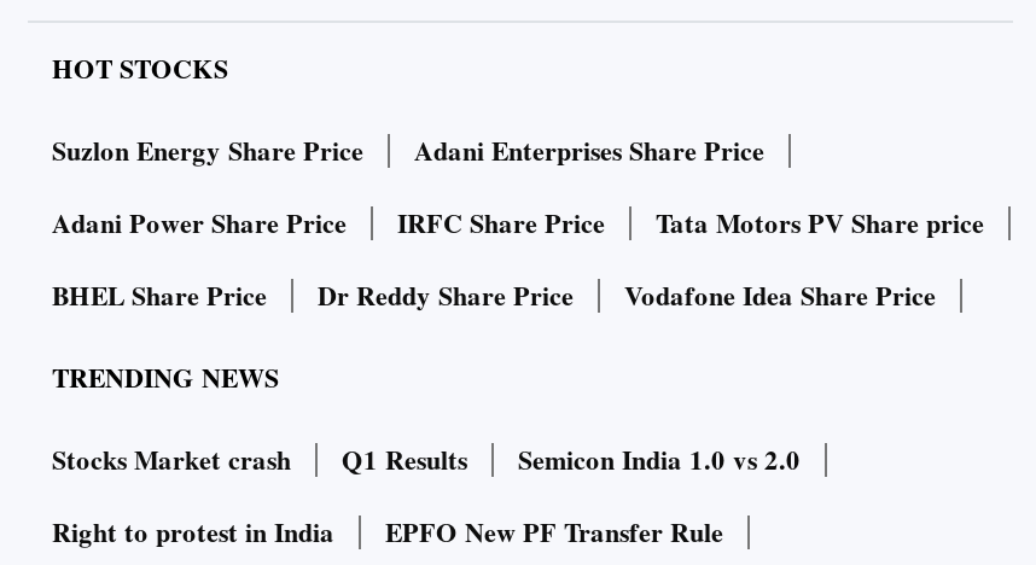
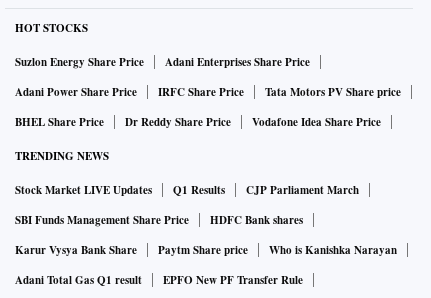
- Stocks Market crash
+ Stock Market LIVE Updates

- Semicon India 1.0 vs 2.0
- Right to protest in India
+ CJP Parliament March
+ SBI Funds Management Share Price
+ HDFC Bank shares
+ Karur Vysya Bank Share
+ Paytm Share price
+ Who is Kanishka Narayan
+ Adani Total Gas Q1 result
